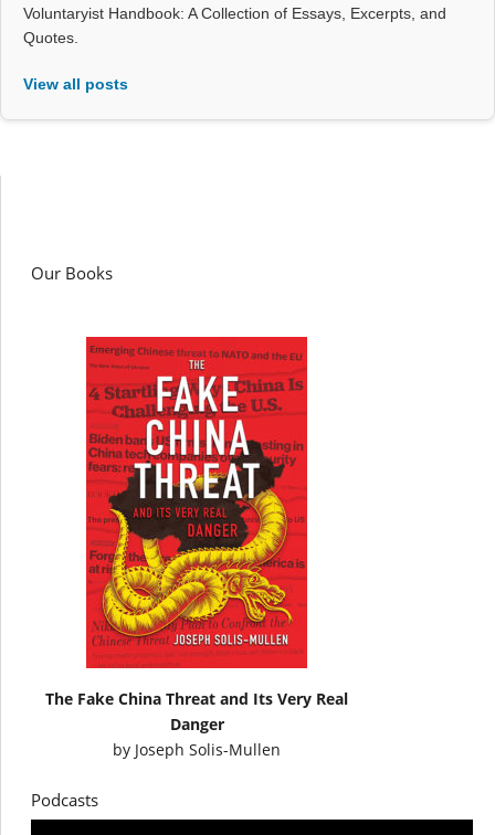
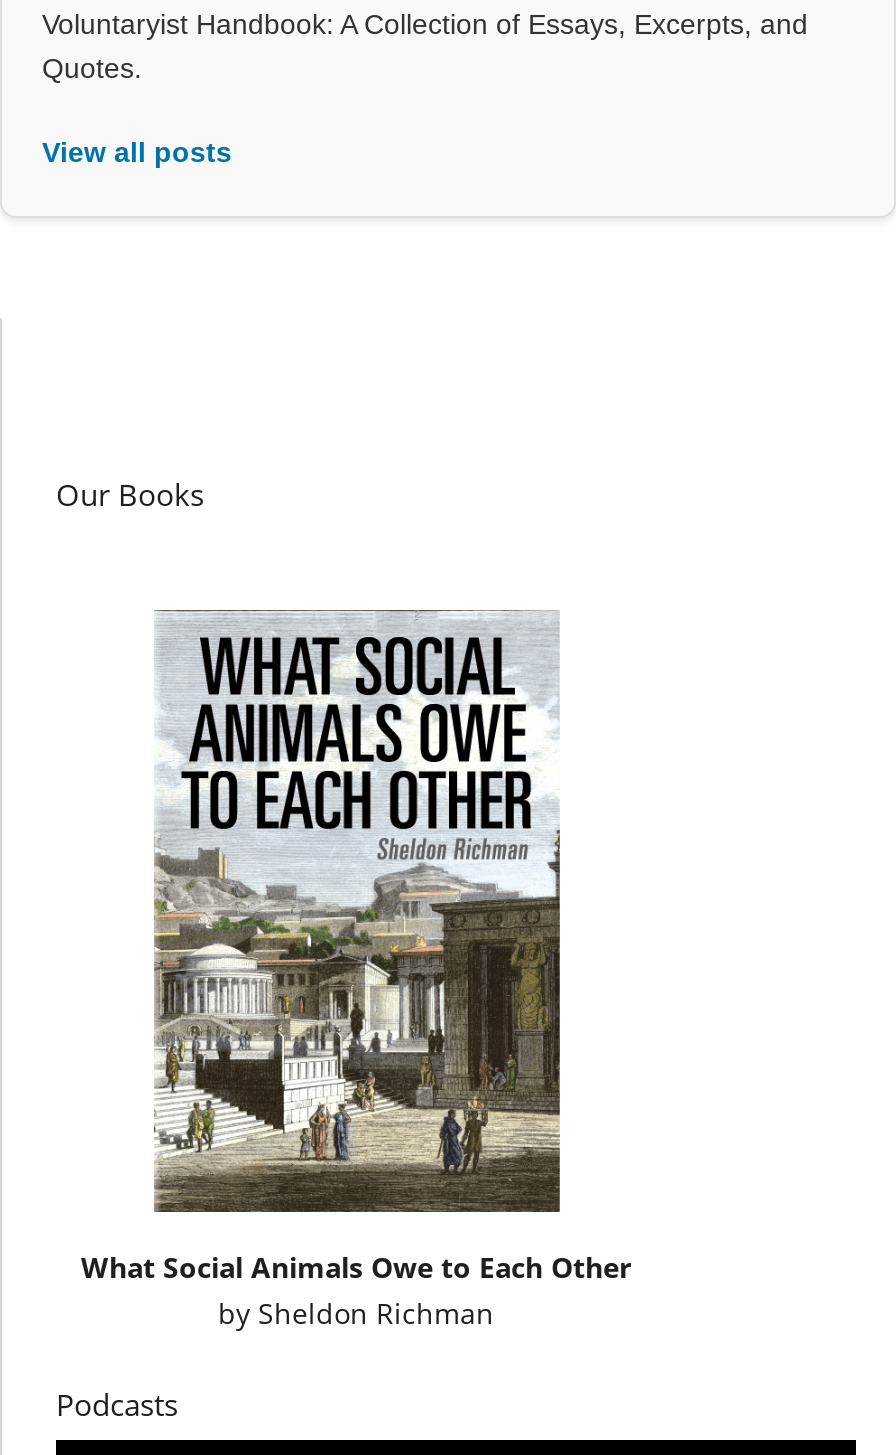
- [image]
- The Fake China Threat and Its Very Real
- Danger
- by Joseph Solis-Mullen
+ [image]
+ What Social Animals Owe to Each Other
+ by Sheldon Richman
